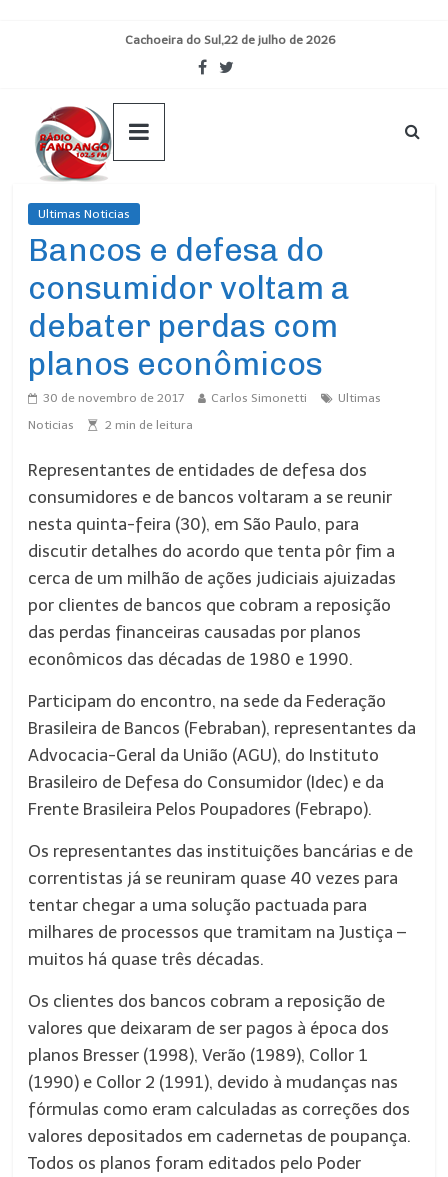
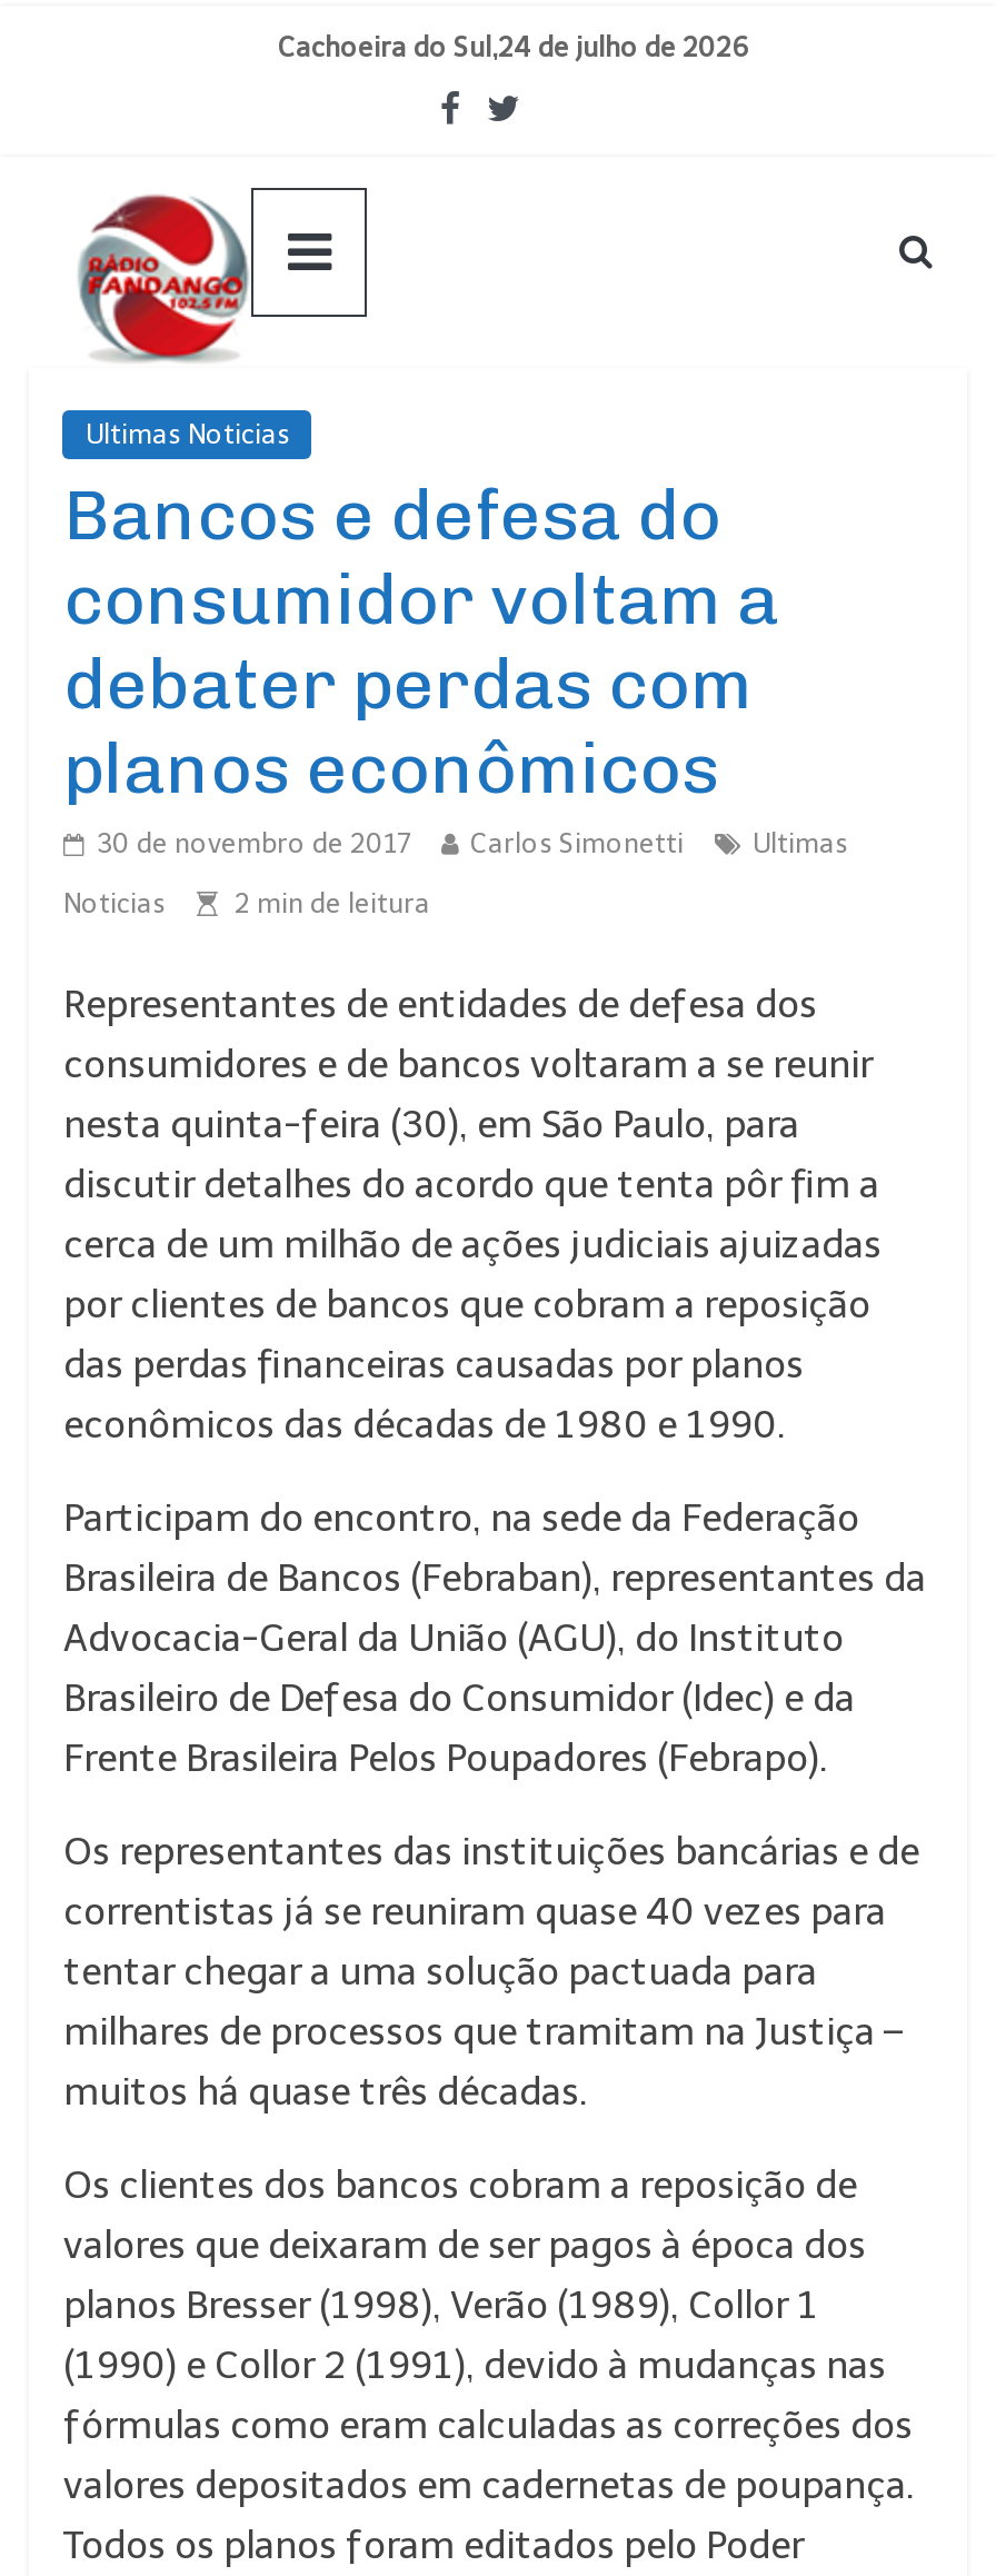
- Cachoeira do Sul,22 de julho de 2026
+ Cachoeira do Sul,24 de julho de 2026
